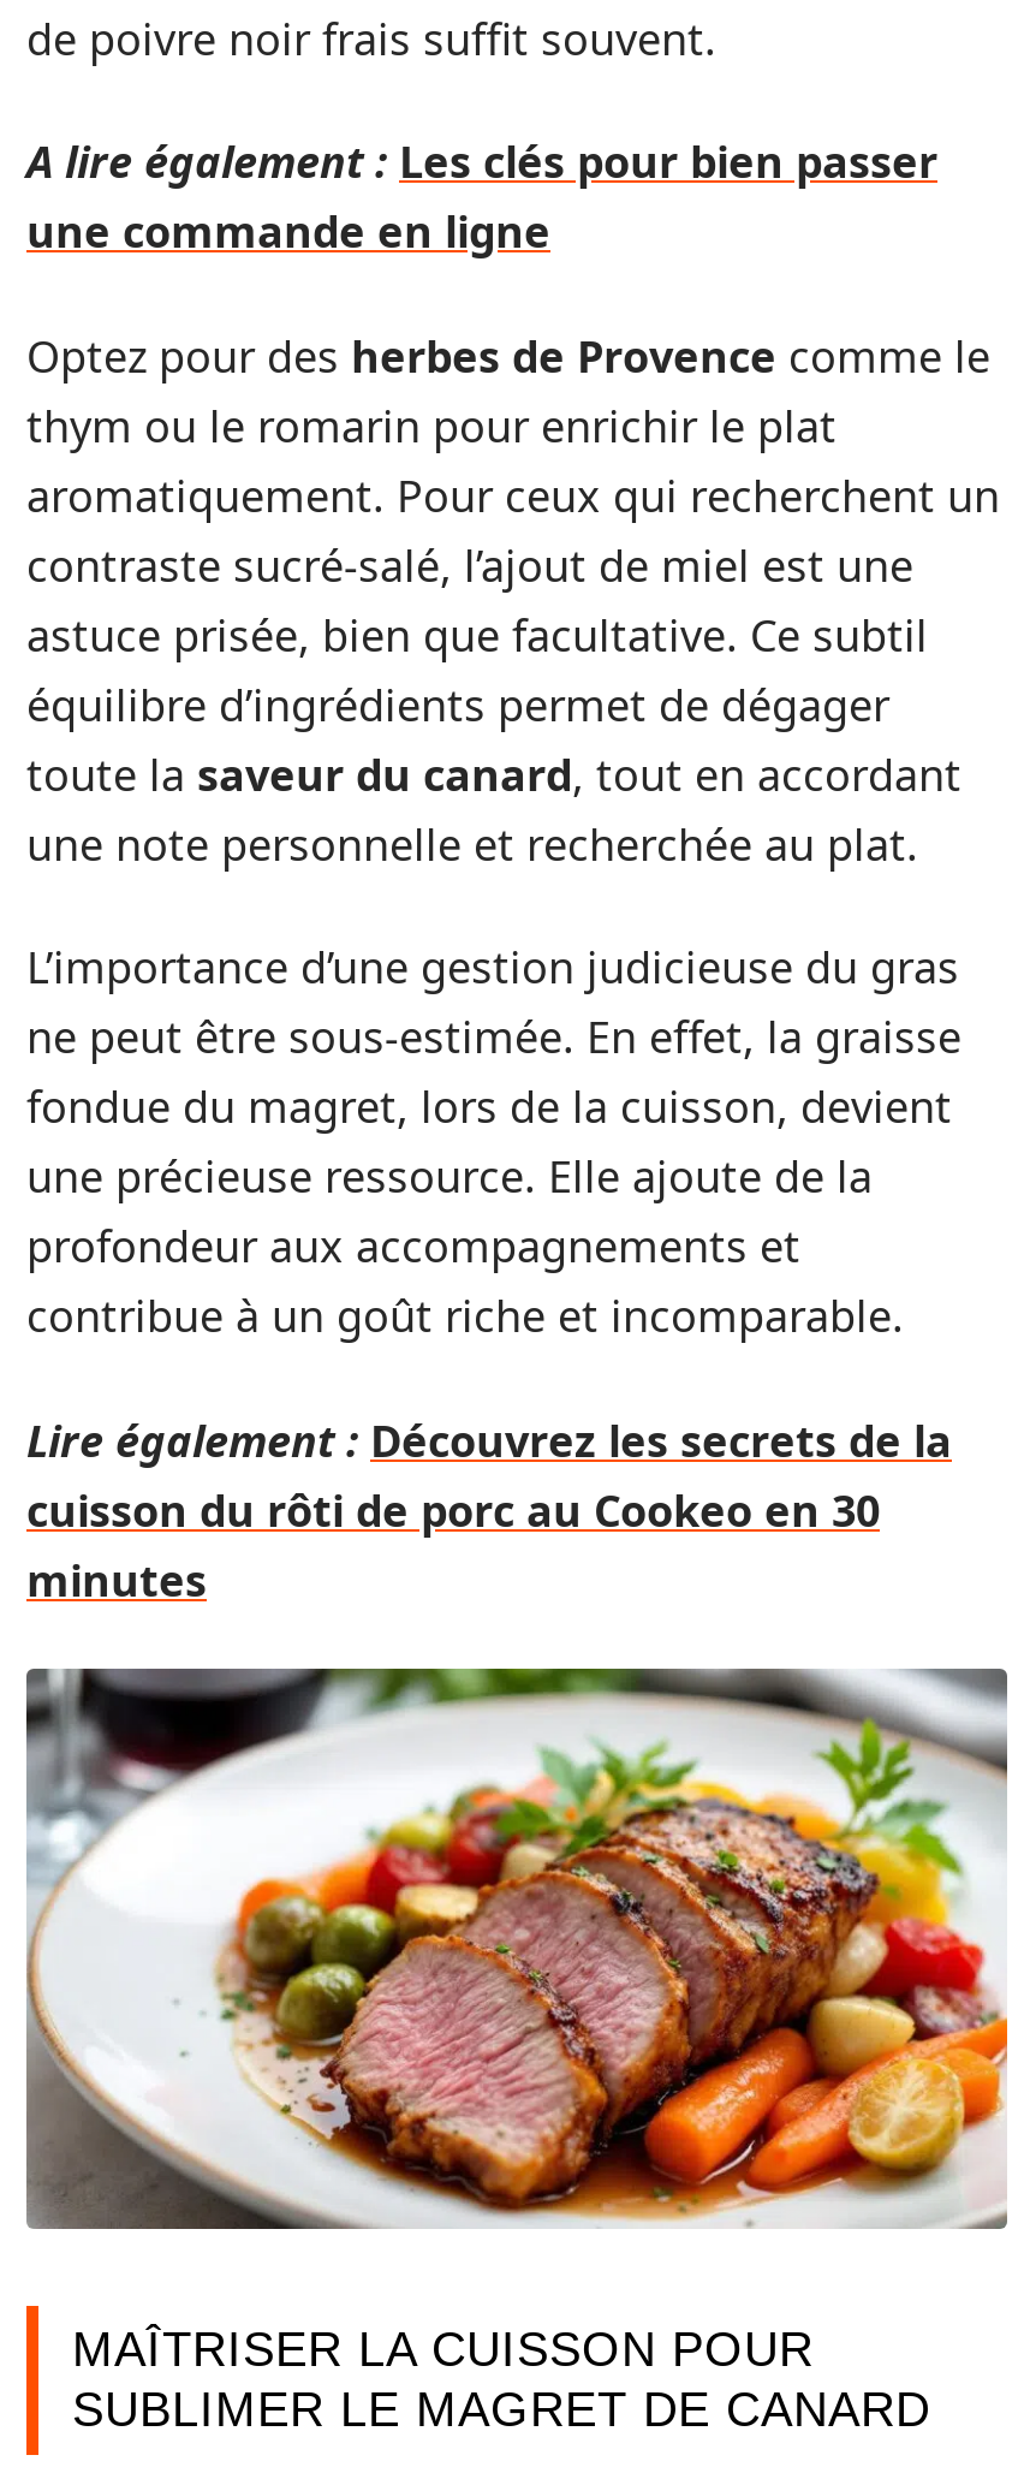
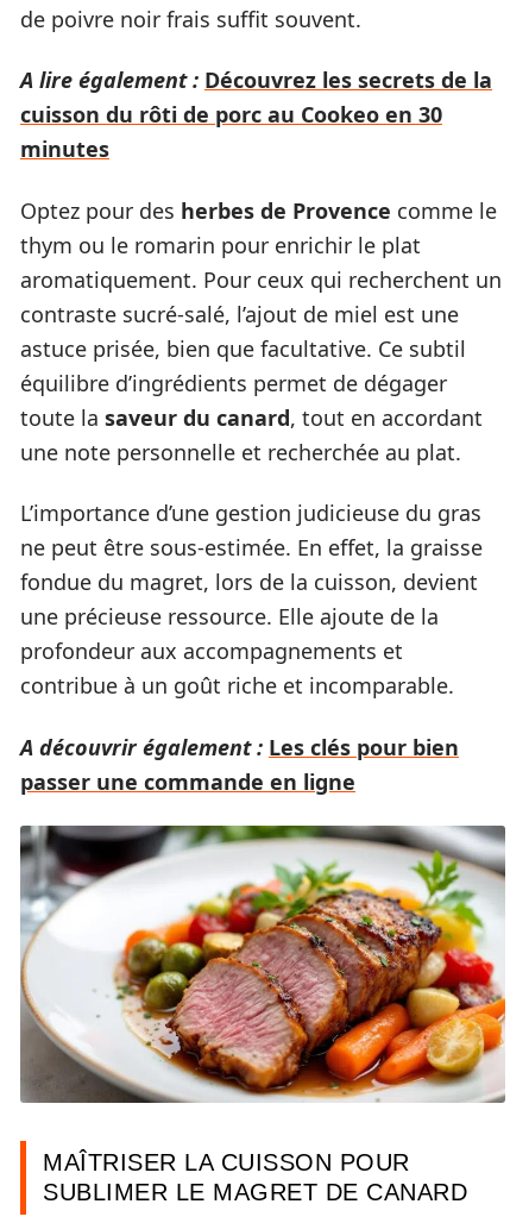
- A lire également : Les clés pour bien passer
- une commande en ligne
+ A lire également : Découvrez les secrets de la

moved down: Optez pour des herbes de Provence comme le | thym ou le romarin pour enrichir le plat | aromatiquement. Pour ceux qui recherchent un | ... | profondeur aux accompagnements et | contribue à un goût riche et incomparable.

- Lire également : Découvrez les secrets de la
+ A découvrir également : Les clés pour bien
+ passer une commande en ligne

moved up: cuisson du rôti de porc au Cookeo en 30 | minutes
